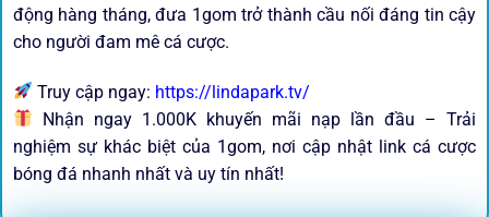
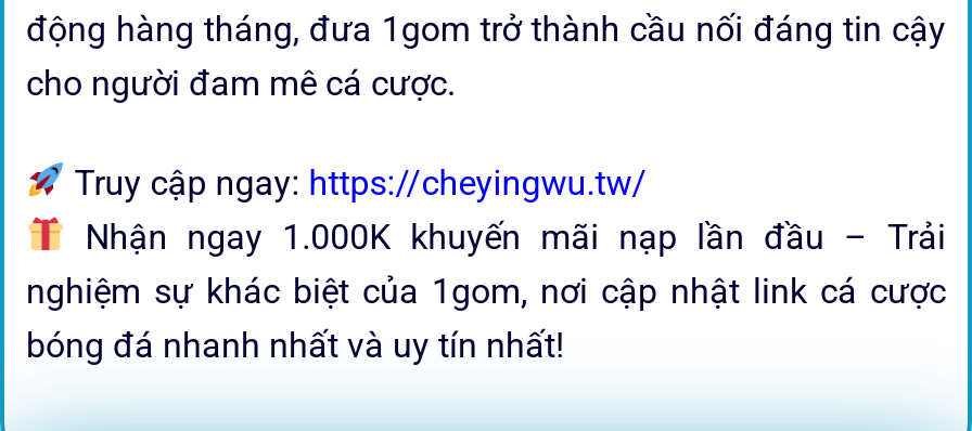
- Truy cập ngay: https://lindapark.tv/
+ Truy cập ngay: https://cheyingwu.tw/
